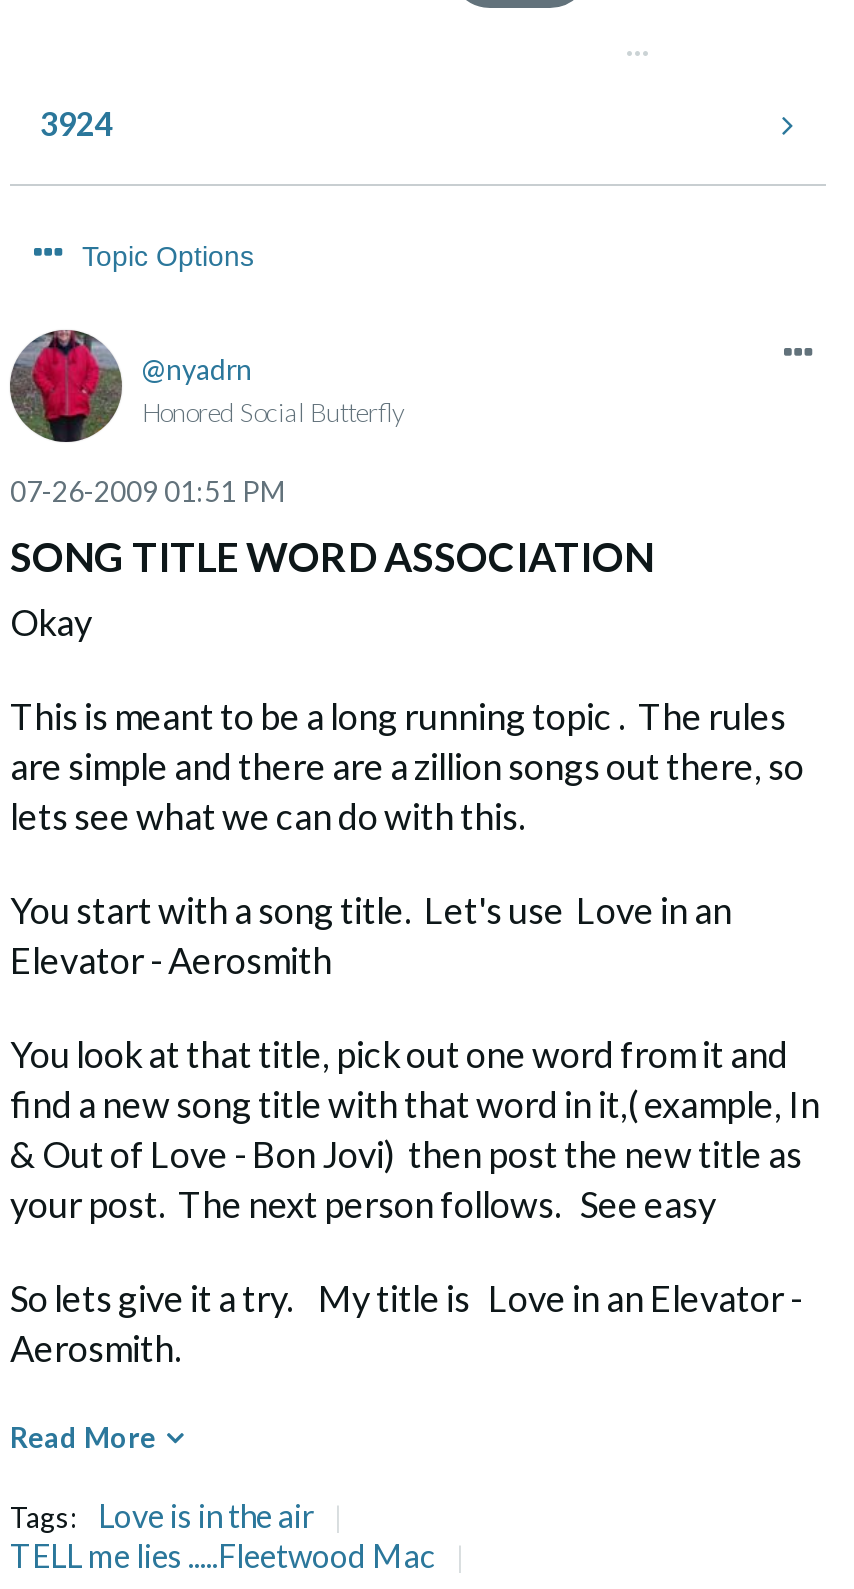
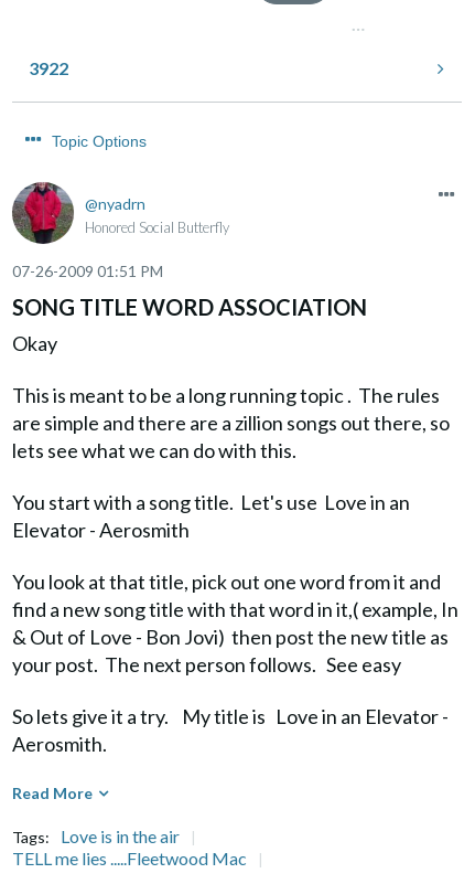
- 3924
+ 3922
